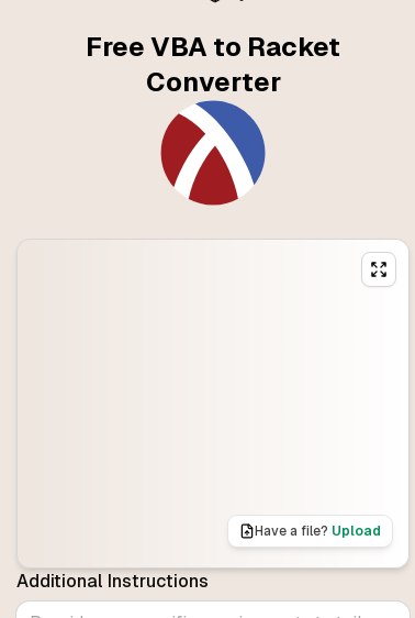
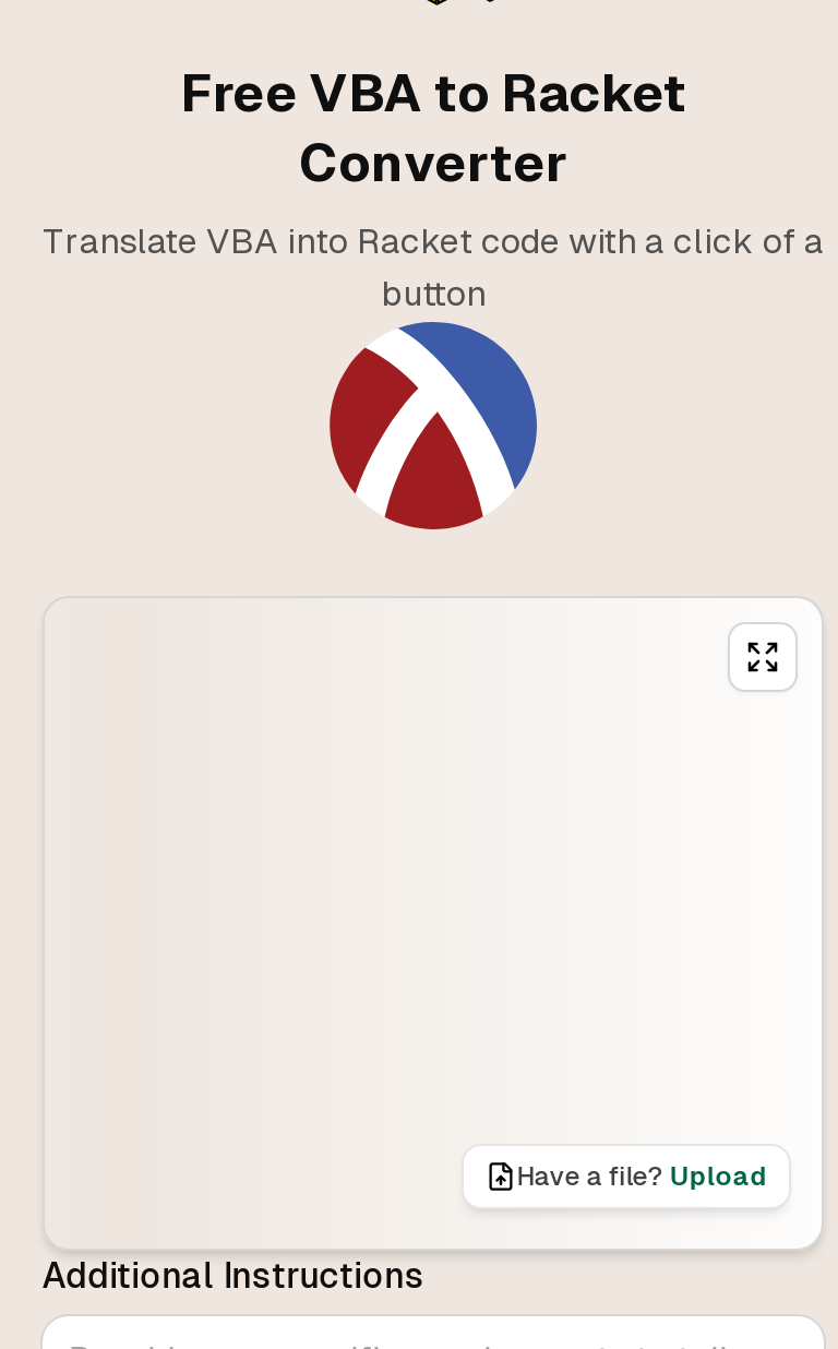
+ Translate VBA into Racket code with a click of a
+ button
